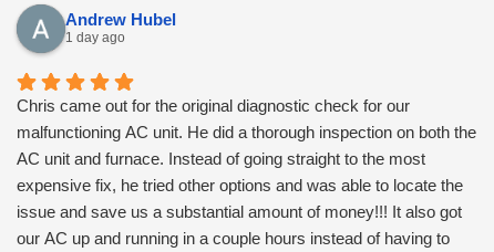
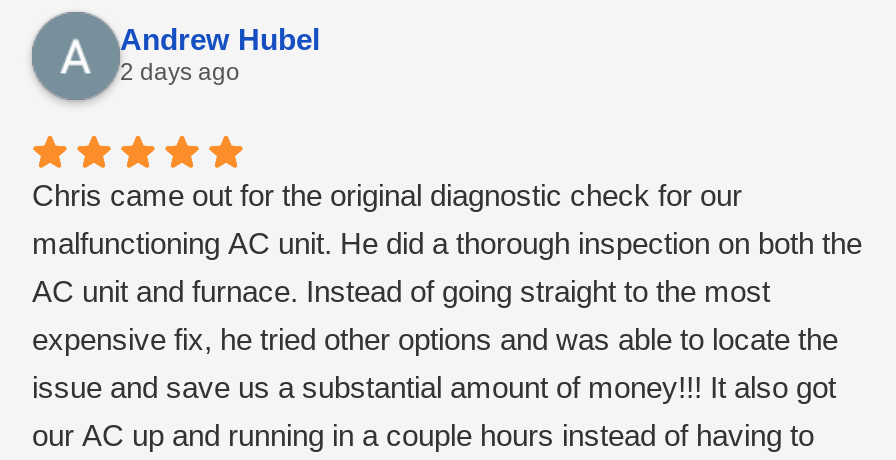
- 1 day ago
+ 2 days ago
